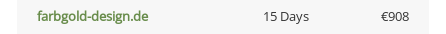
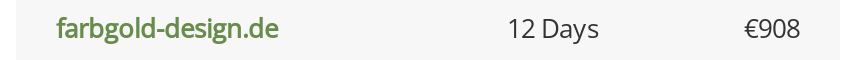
- 15 Days
+ 12 Days
